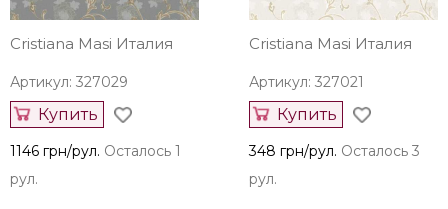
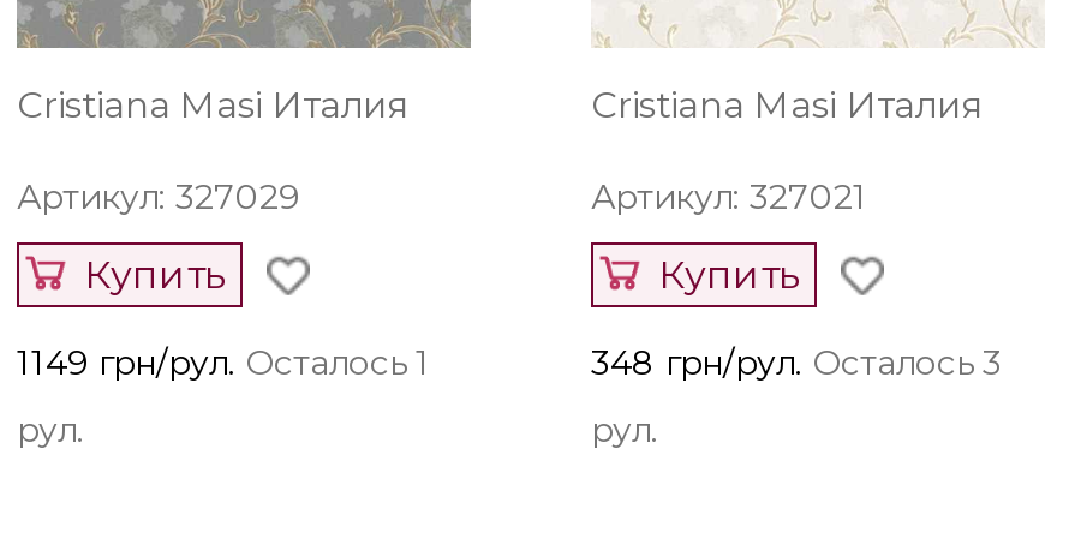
- 1146 грн/рул. Осталось 1
+ 1149 грн/рул. Осталось 1
